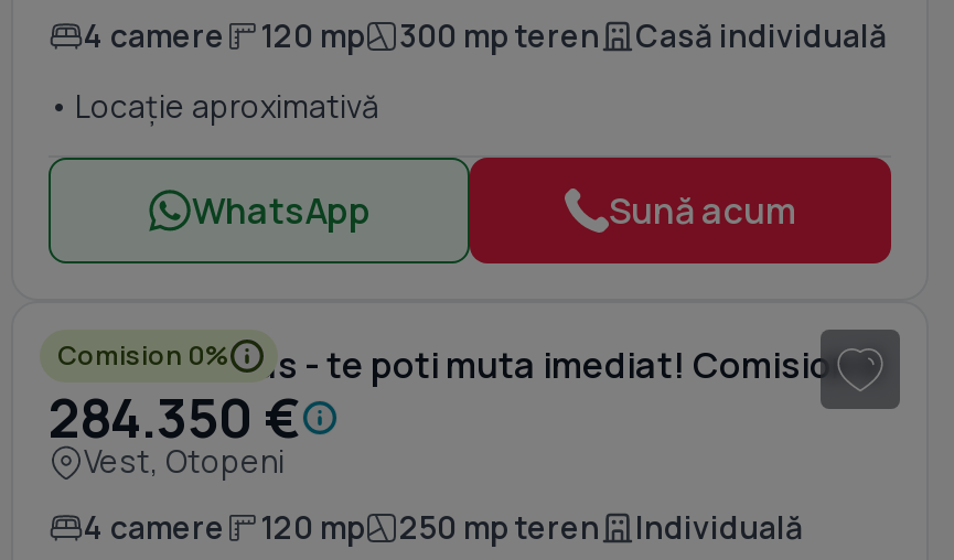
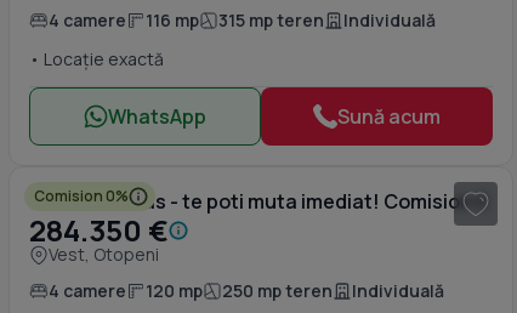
- 120 mp
- 300 mp teren
- Casă individuală
+ 116 mp
+ 315 mp teren
+ Individuală

- • Locație aproximativă
+ • Locație exactă
